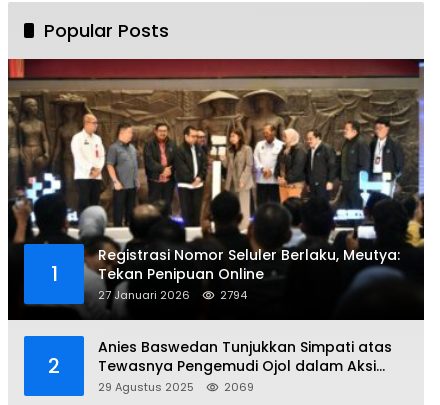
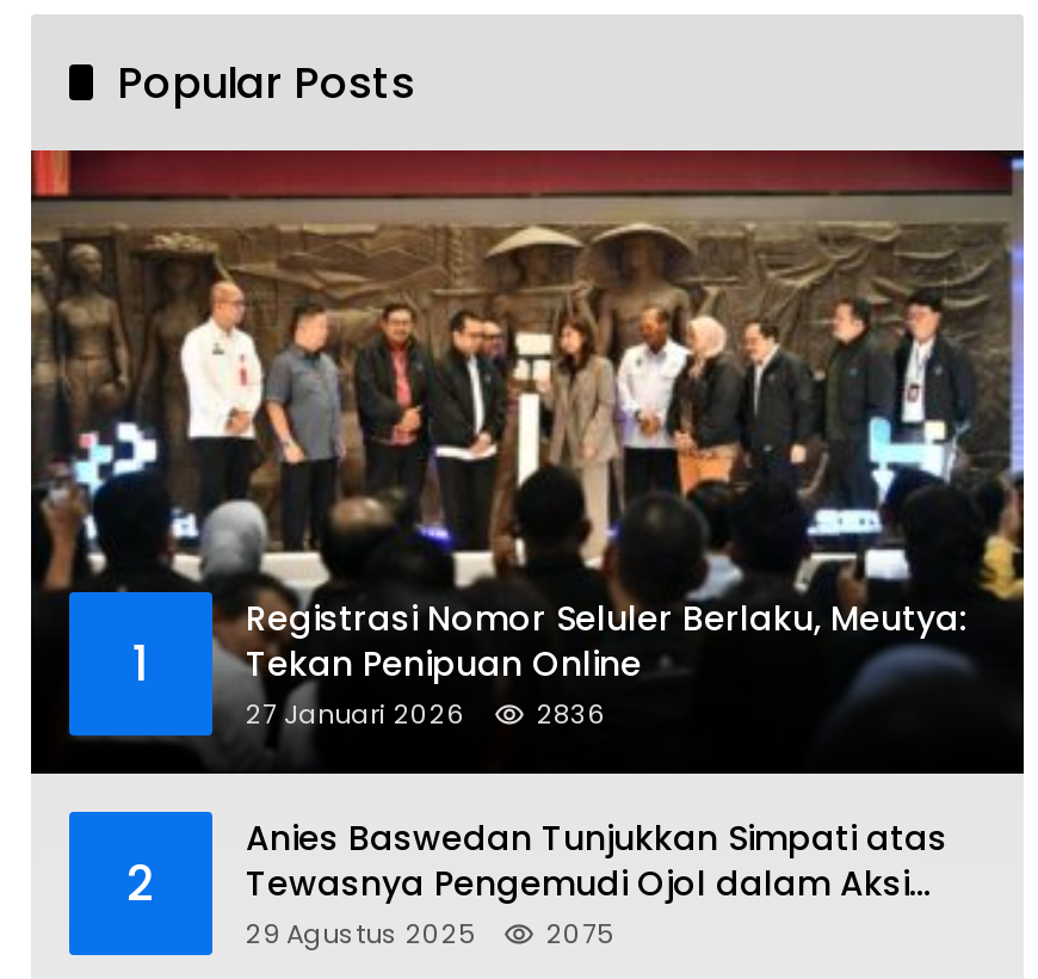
- 27 Januari 2026 2794
+ 27 Januari 2026 2836

- 2069
+ 2075
